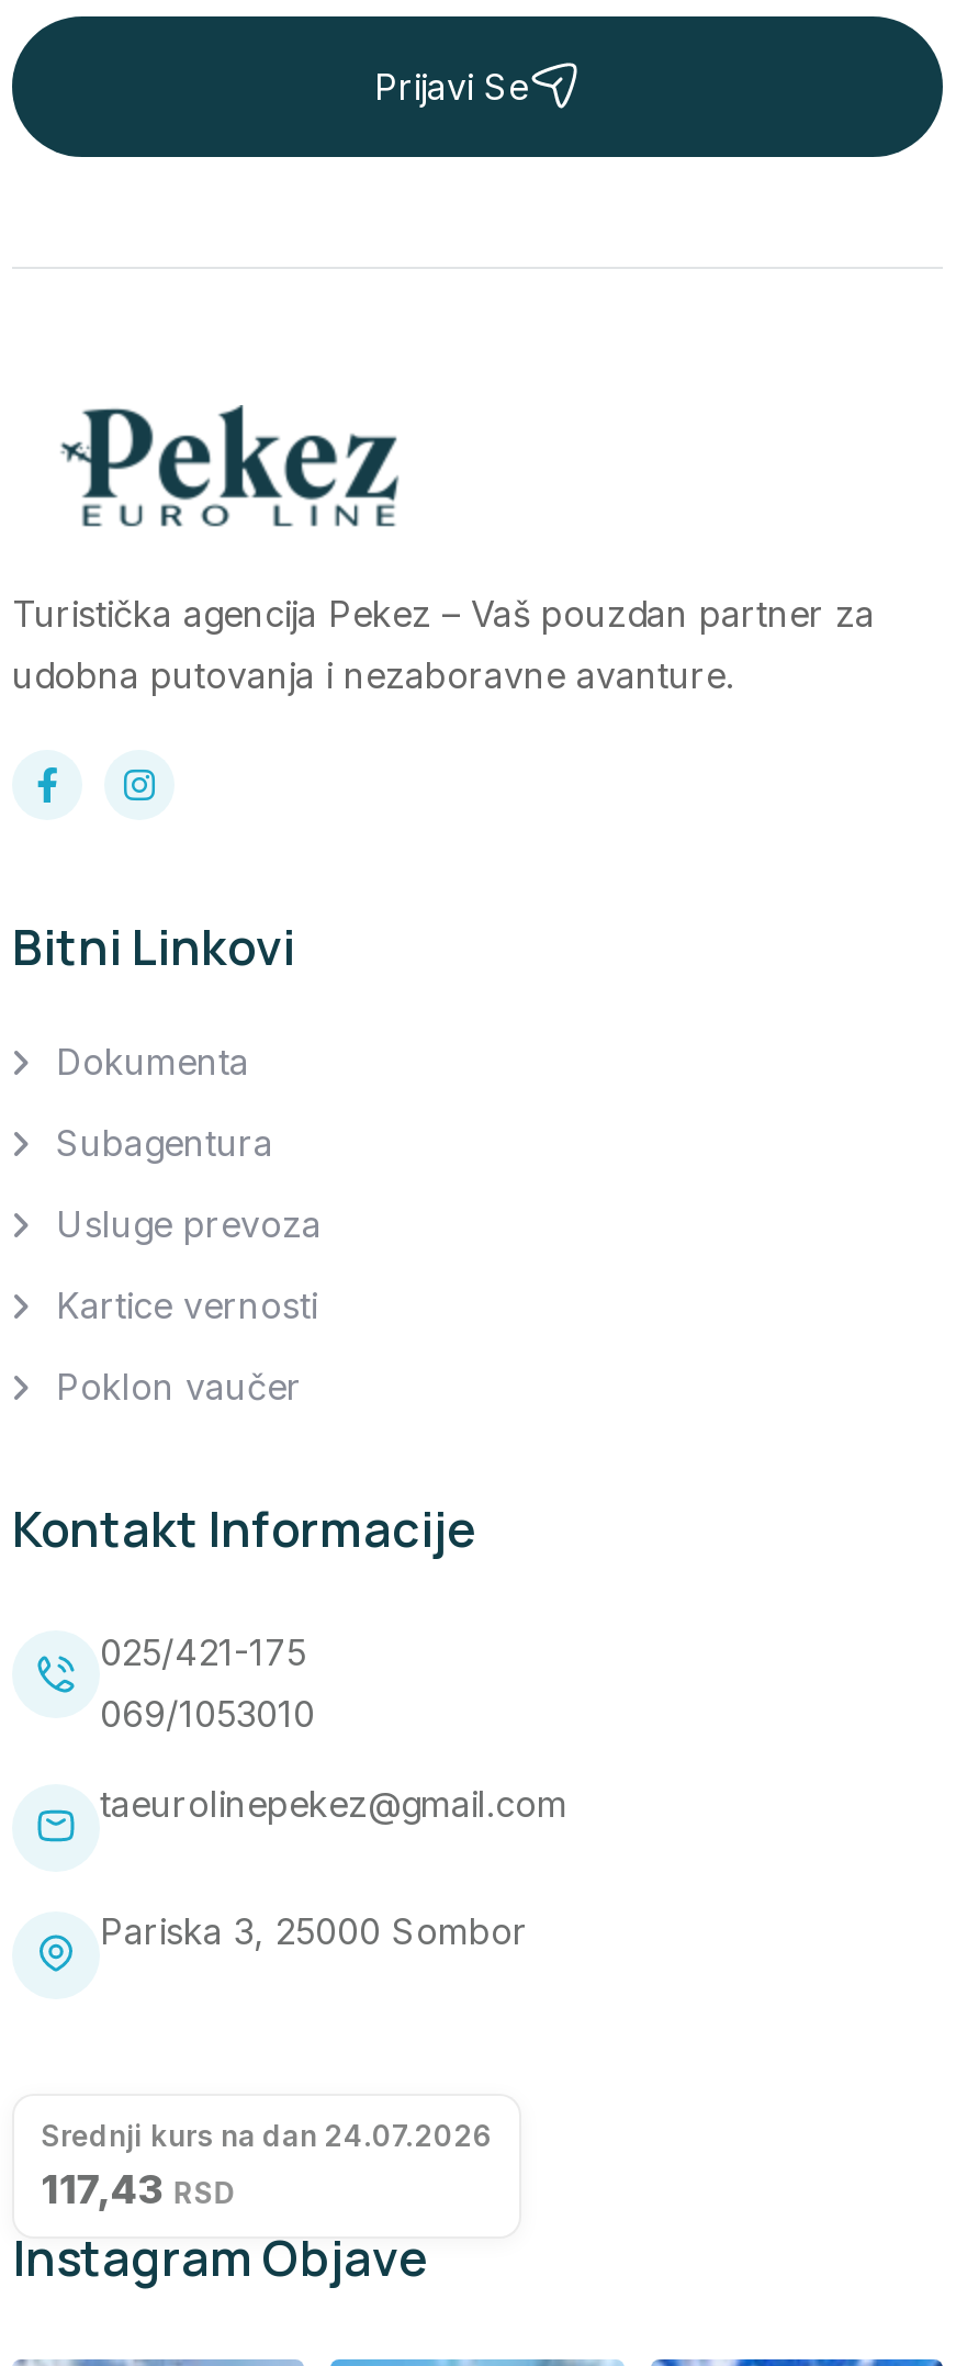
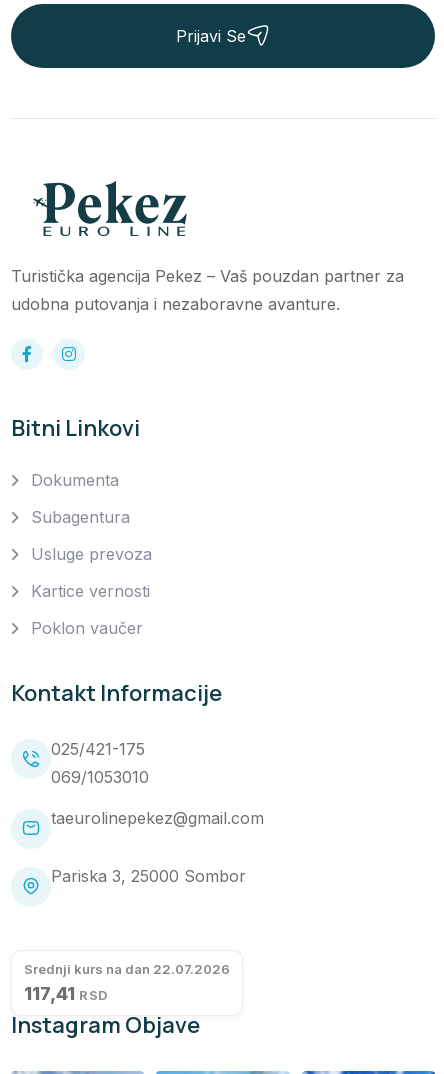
- Srednji kurs na dan 24.07.2026
+ Srednji kurs na dan 22.07.2026

- 117,43 RSD
+ 117,41 RSD
